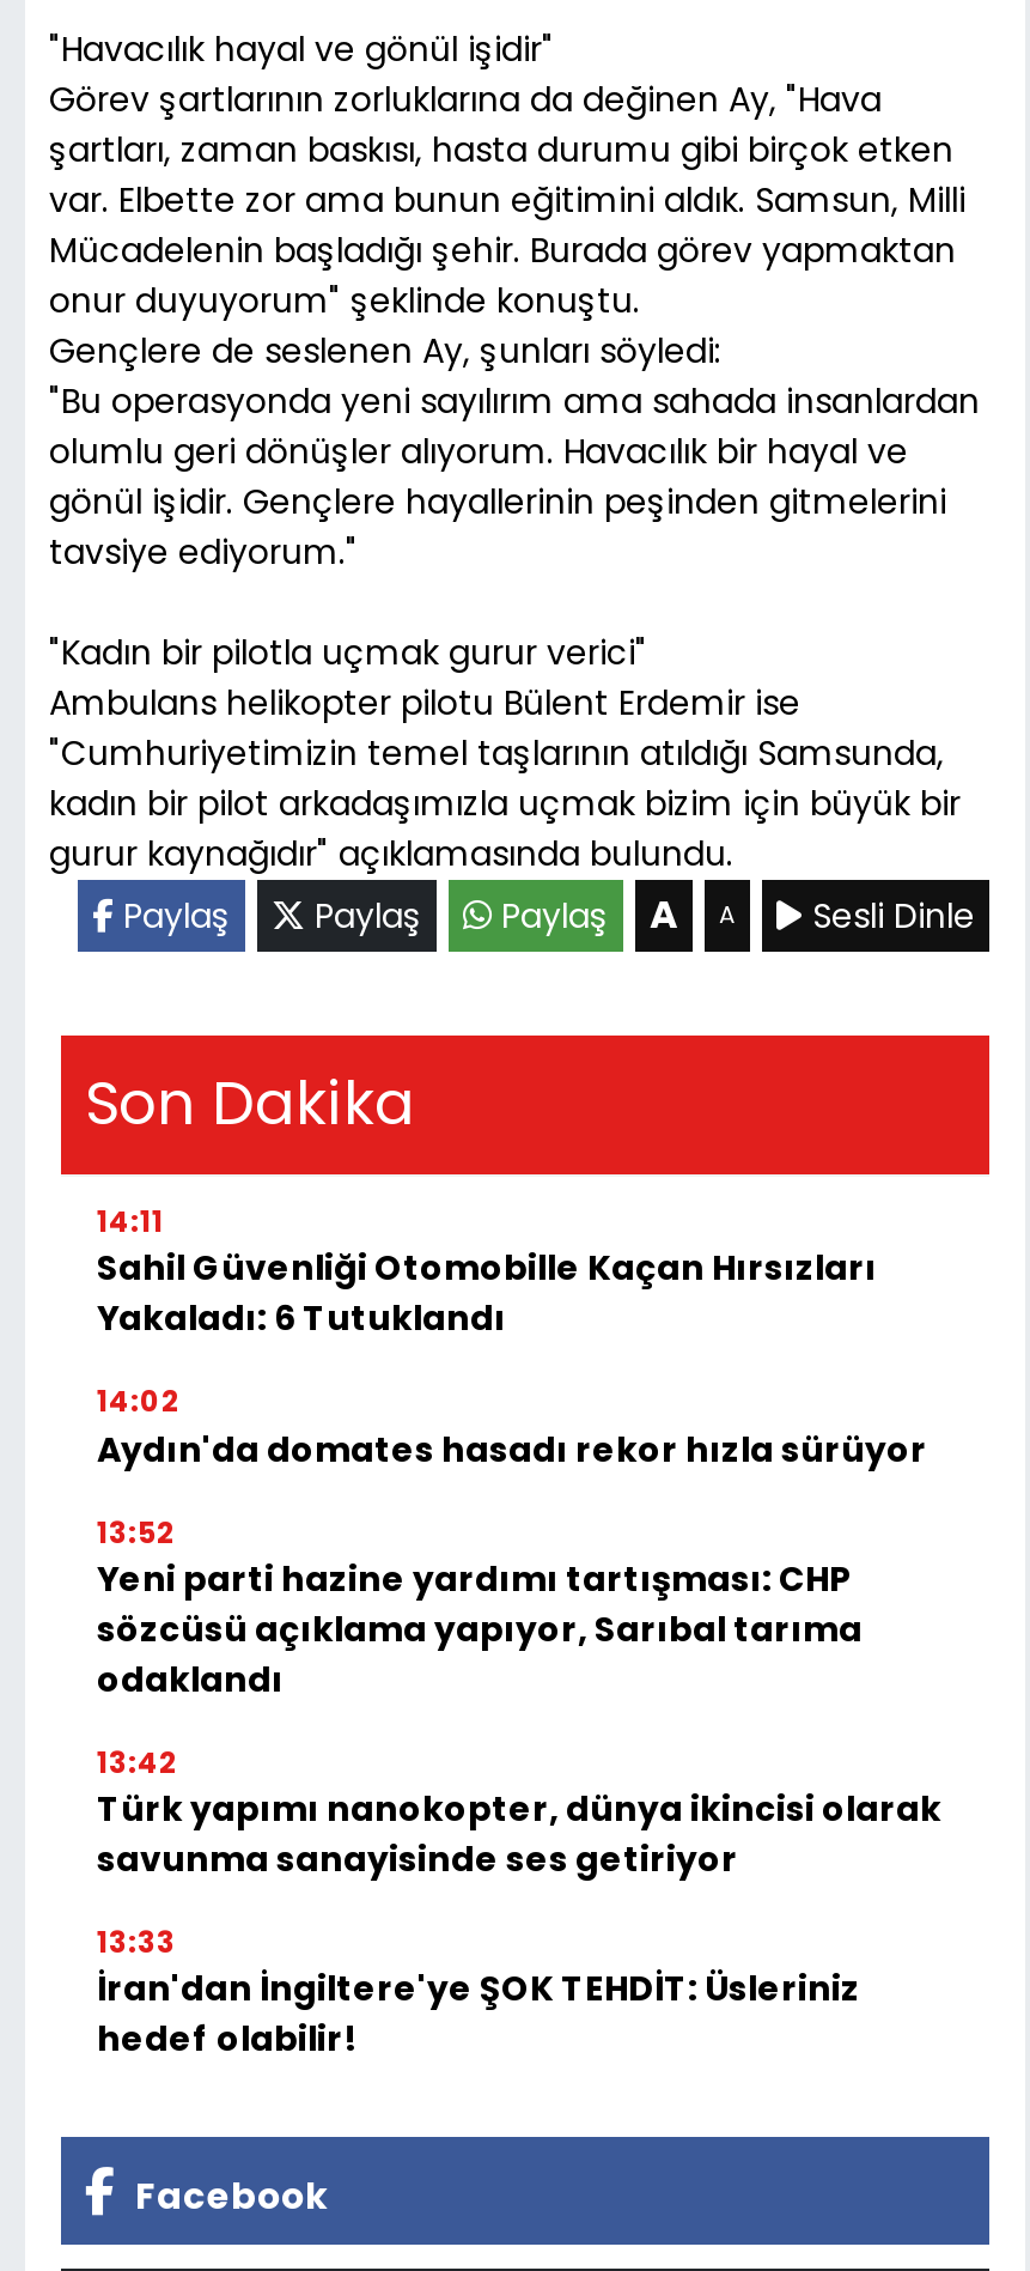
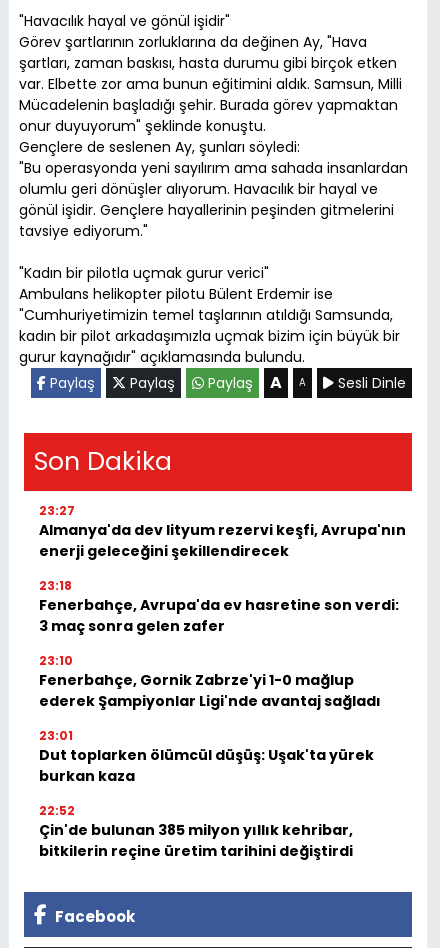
- 14:11
- Sahil Güvenliği Otomobille Kaçan Hırsızları
- Yakaladı: 6 Tutuklandı
+ 23:27
+ Almanya'da dev lityum rezervi keşfi, Avrupa'nın
+ enerji geleceğini şekillendirecek

- 14:02
- Aydın'da domates hasadı rekor hızla sürüyor
+ 23:18
+ Fenerbahçe, Avrupa'da ev hasretine son verdi:
+ 3 maç sonra gelen zafer

- 13:52
- Yeni parti hazine yardımı tartışması: CHP
- sözcüsü açıklama yapıyor, Sarıbal tarıma
- odaklandı
+ 23:10
+ Fenerbahçe, Gornik Zabrze'yi 1-0 mağlup
+ ederek Şampiyonlar Ligi'nde avantaj sağladı

- 13:42
- Türk yapımı nanokopter, dünya ikincisi olarak
- savunma sanayisinde ses getiriyor
+ 23:01
+ Dut toplarken ölümcül düşüş: Uşak'ta yürek
+ burkan kaza

- 13:33
- İran'dan İngiltere'ye ŞOK TEHDİT: Üsleriniz
- hedef olabilir!
+ 22:52
+ Çin'de bulunan 385 milyon yıllık kehribar,
+ bitkilerin reçine üretim tarihini değiştirdi
